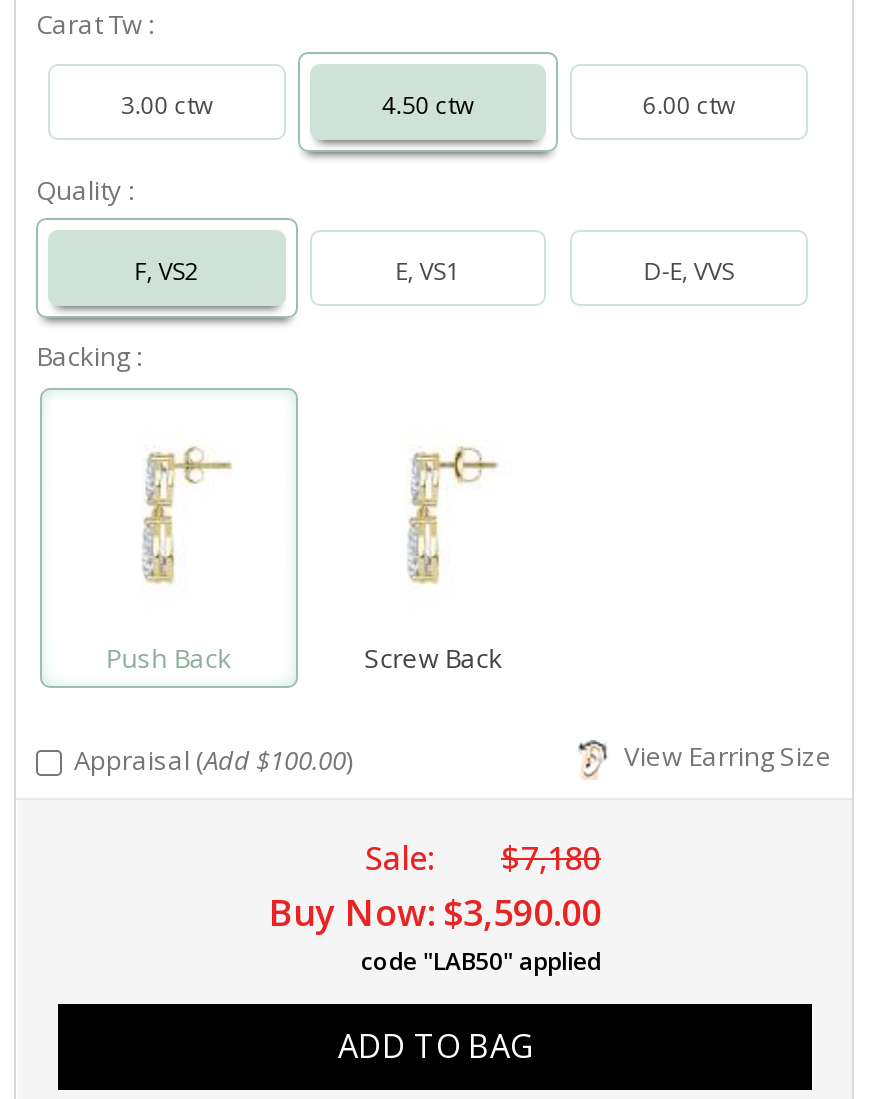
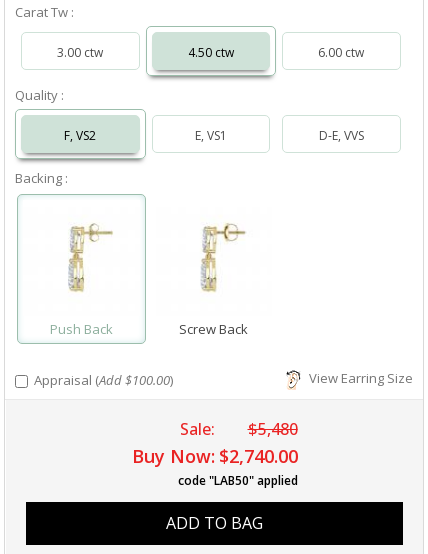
- Sale: $7,180
+ Sale: $5,480

- Buy Now: $3,590.00
+ Buy Now: $2,740.00
